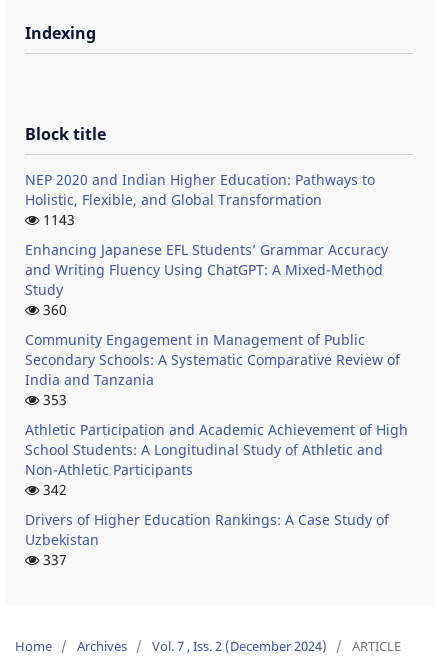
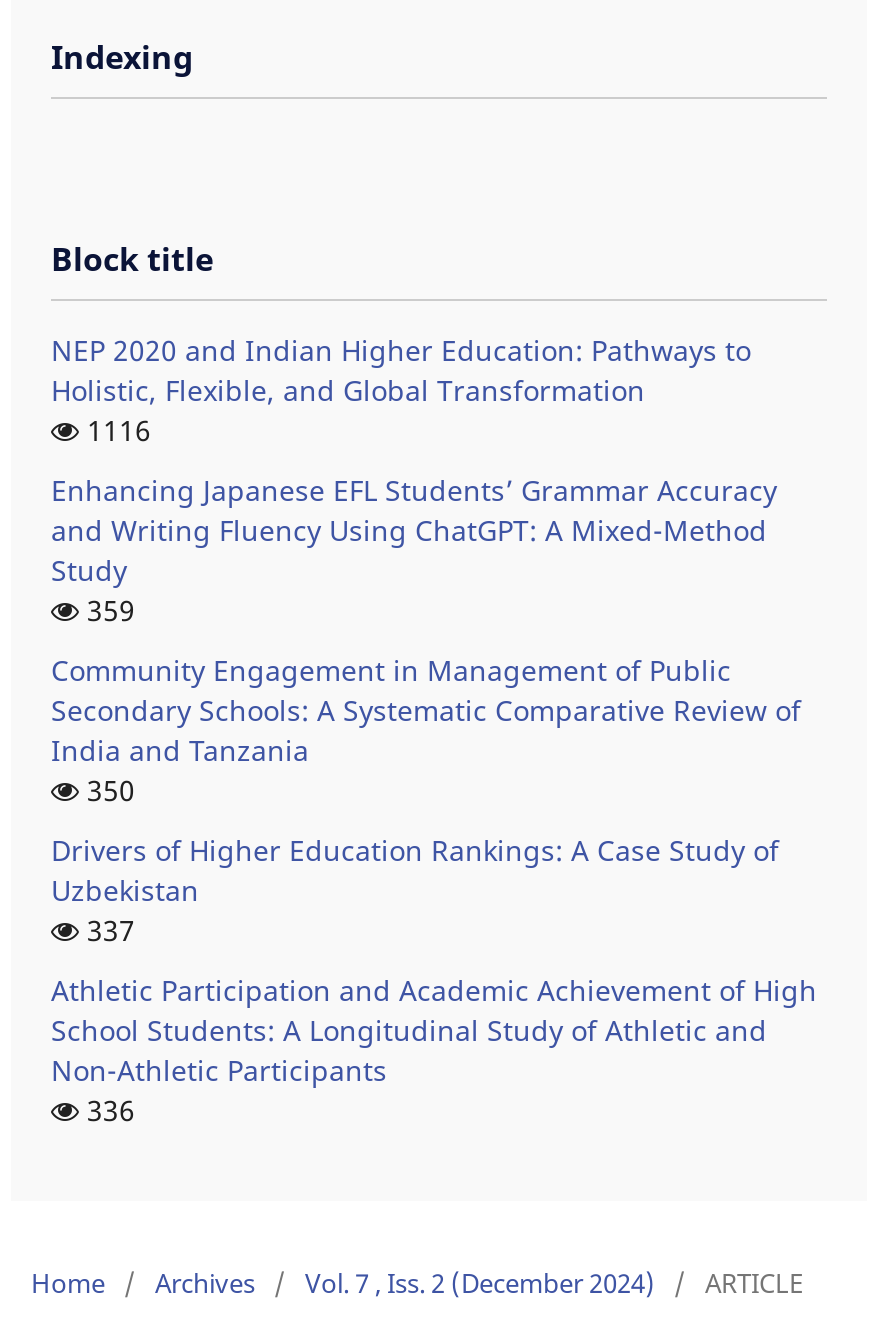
- 1143
+ 1116

- 360
+ 359

- 353
+ 350

moved down: Athletic Participation and Academic Achievement of High | School Students: A Longitudinal Study of Athletic and | Non-Athletic Participants

- 342
+ 336

moved up: Drivers of Higher Education Rankings: A Case Study of | Uzbekistan | 337
